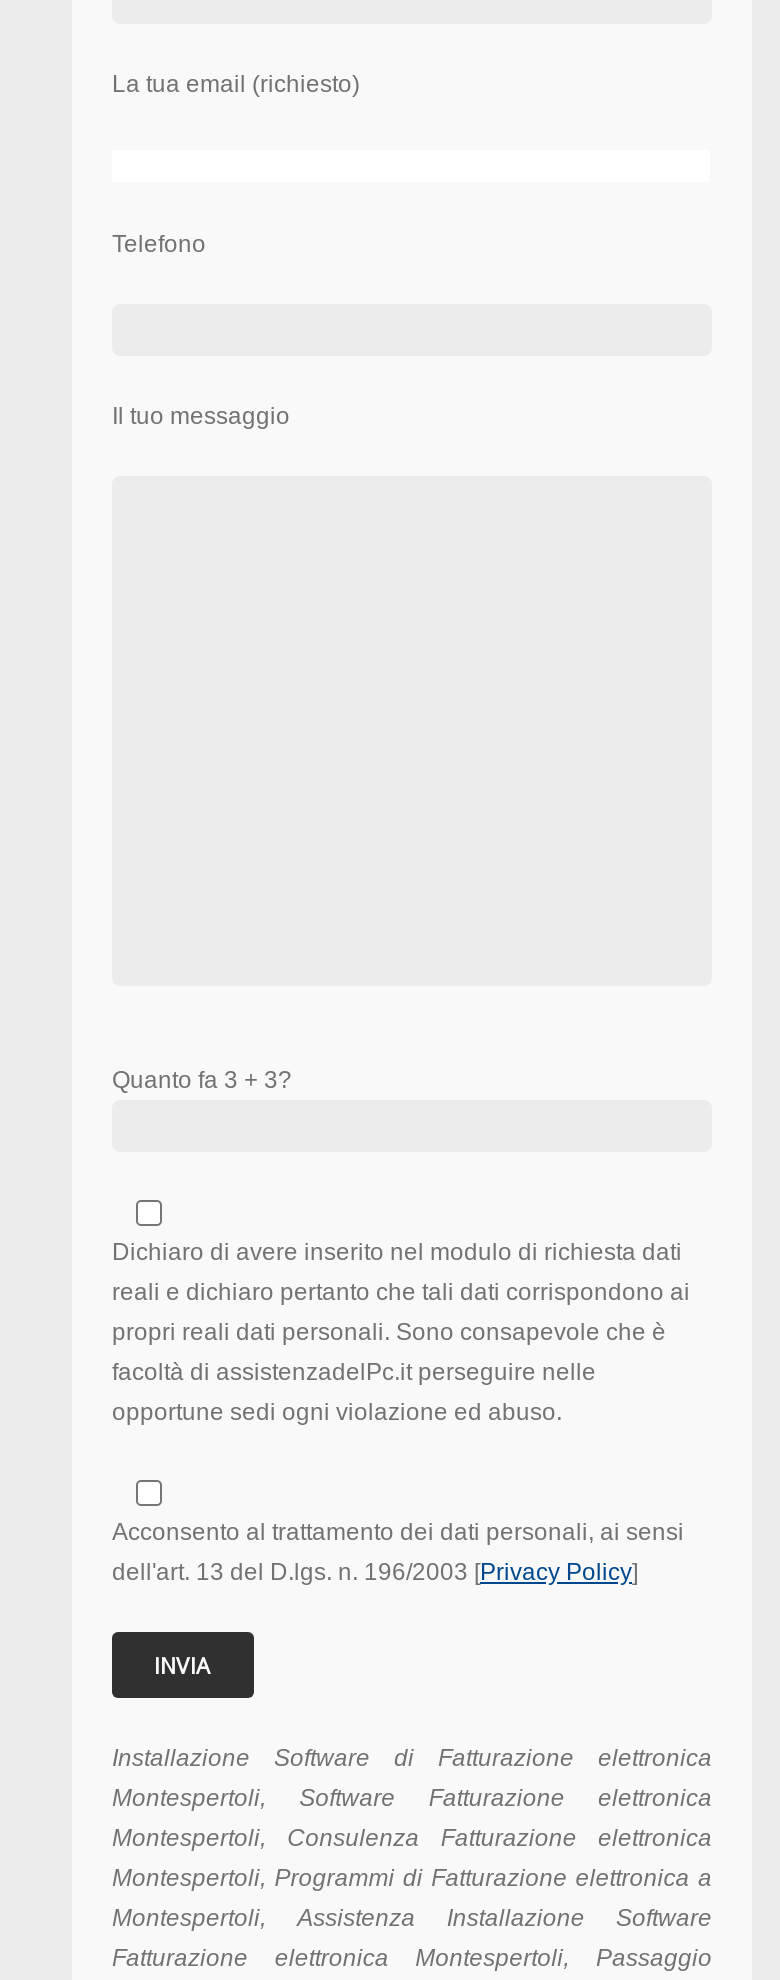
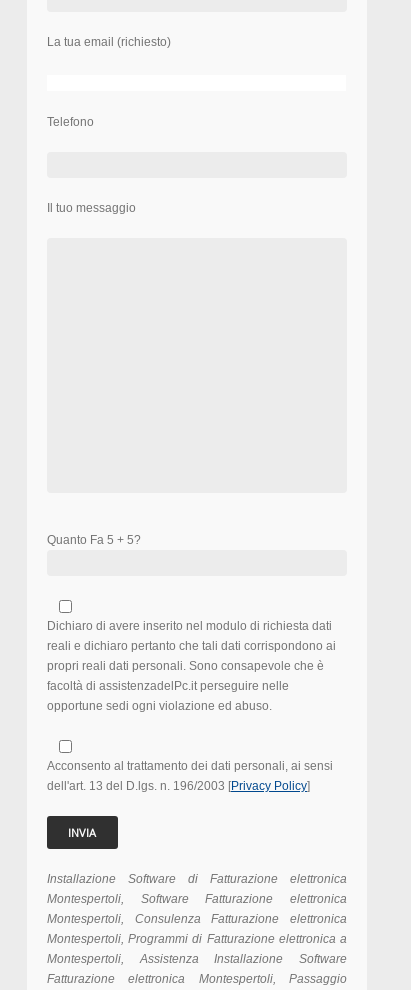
- Quanto fa 3 + 3?
+ Quanto Fa 5 + 5?
